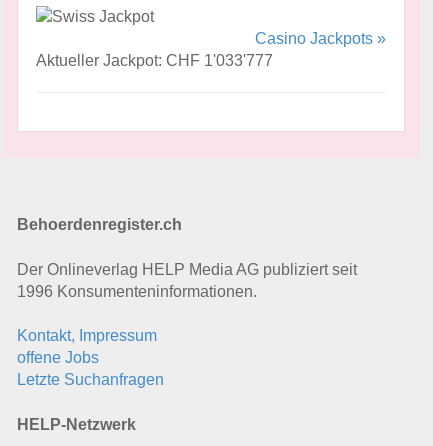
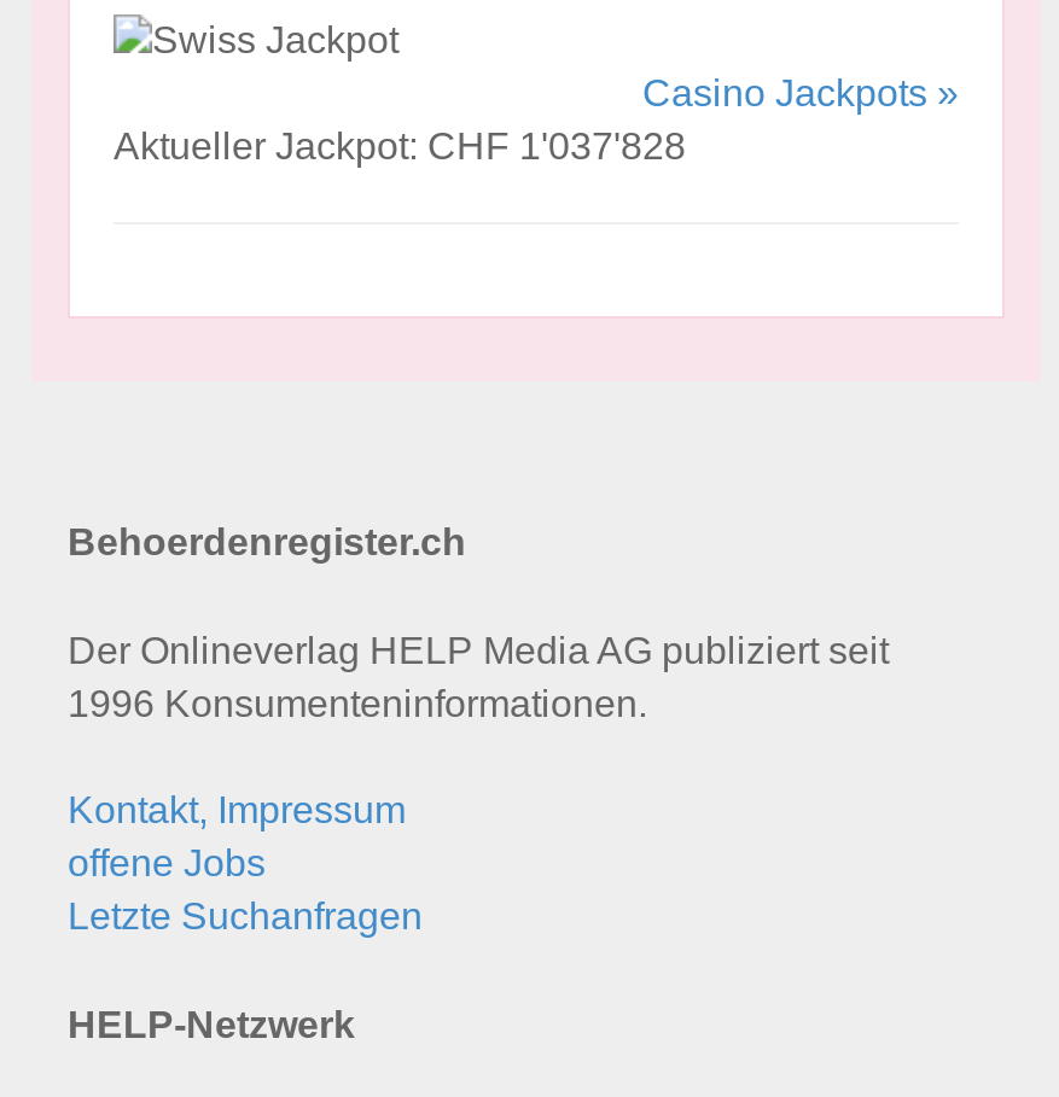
- Aktueller Jackpot: CHF 1'033'777
+ Aktueller Jackpot: CHF 1'037'828
